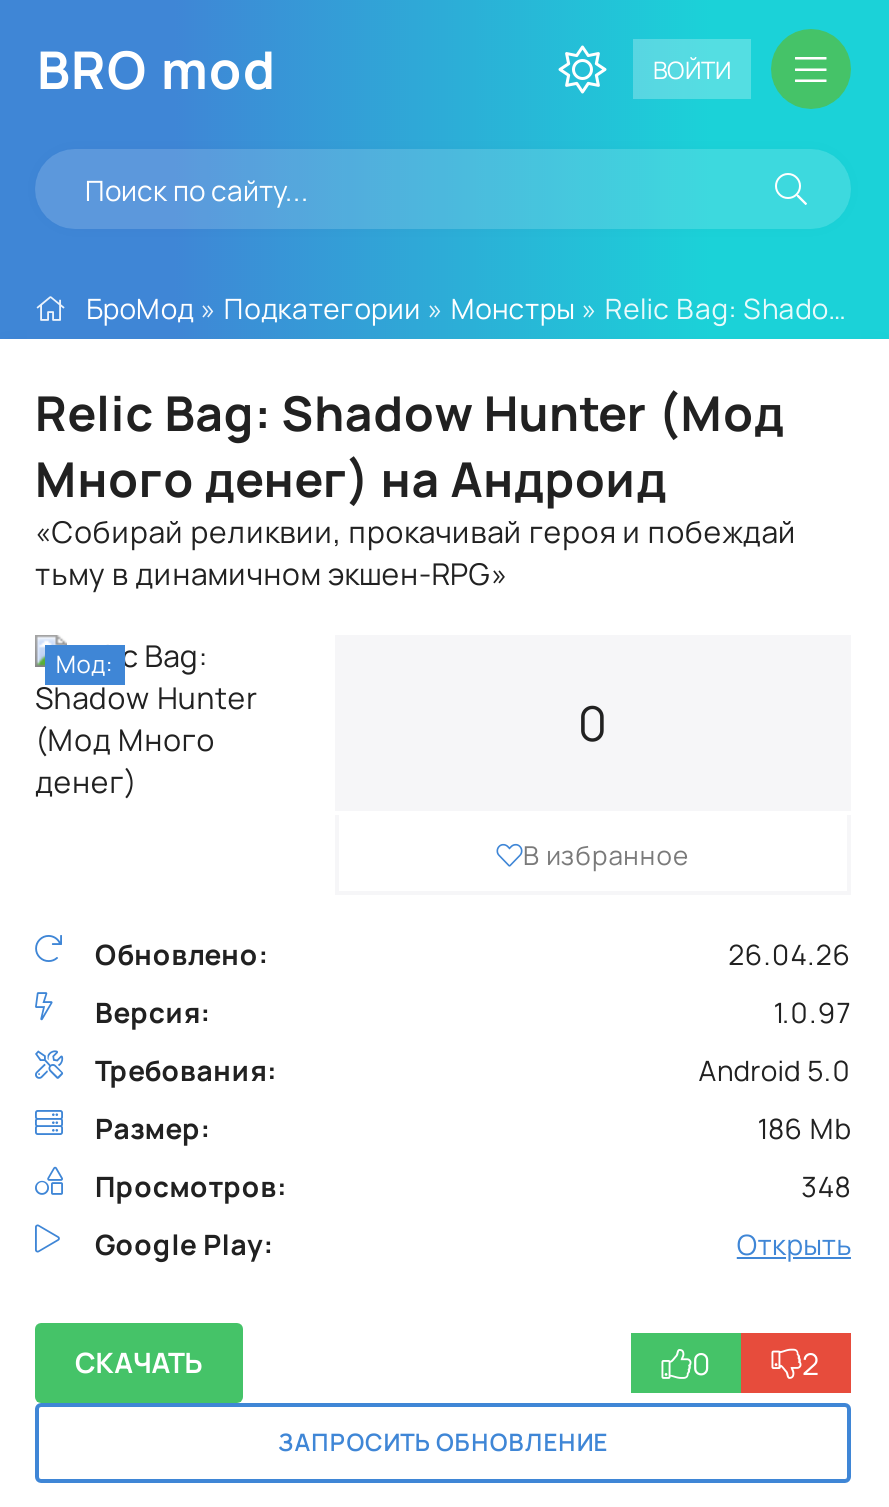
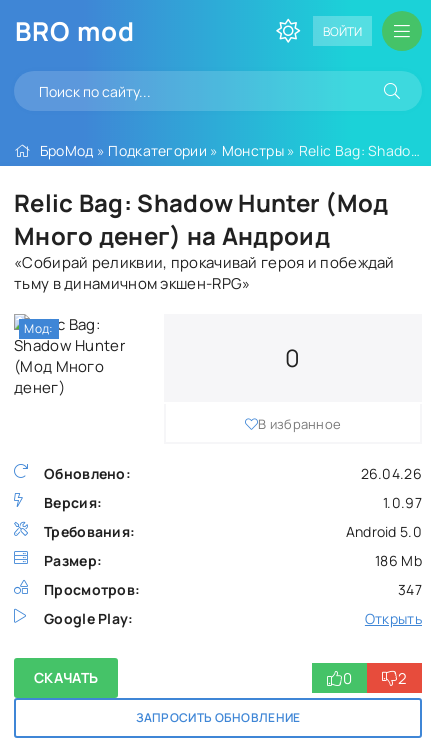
- 348
+ 347
